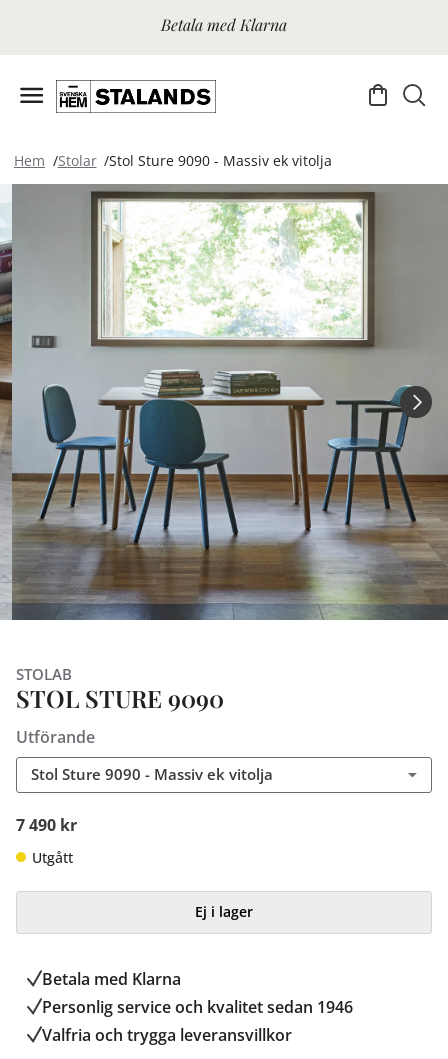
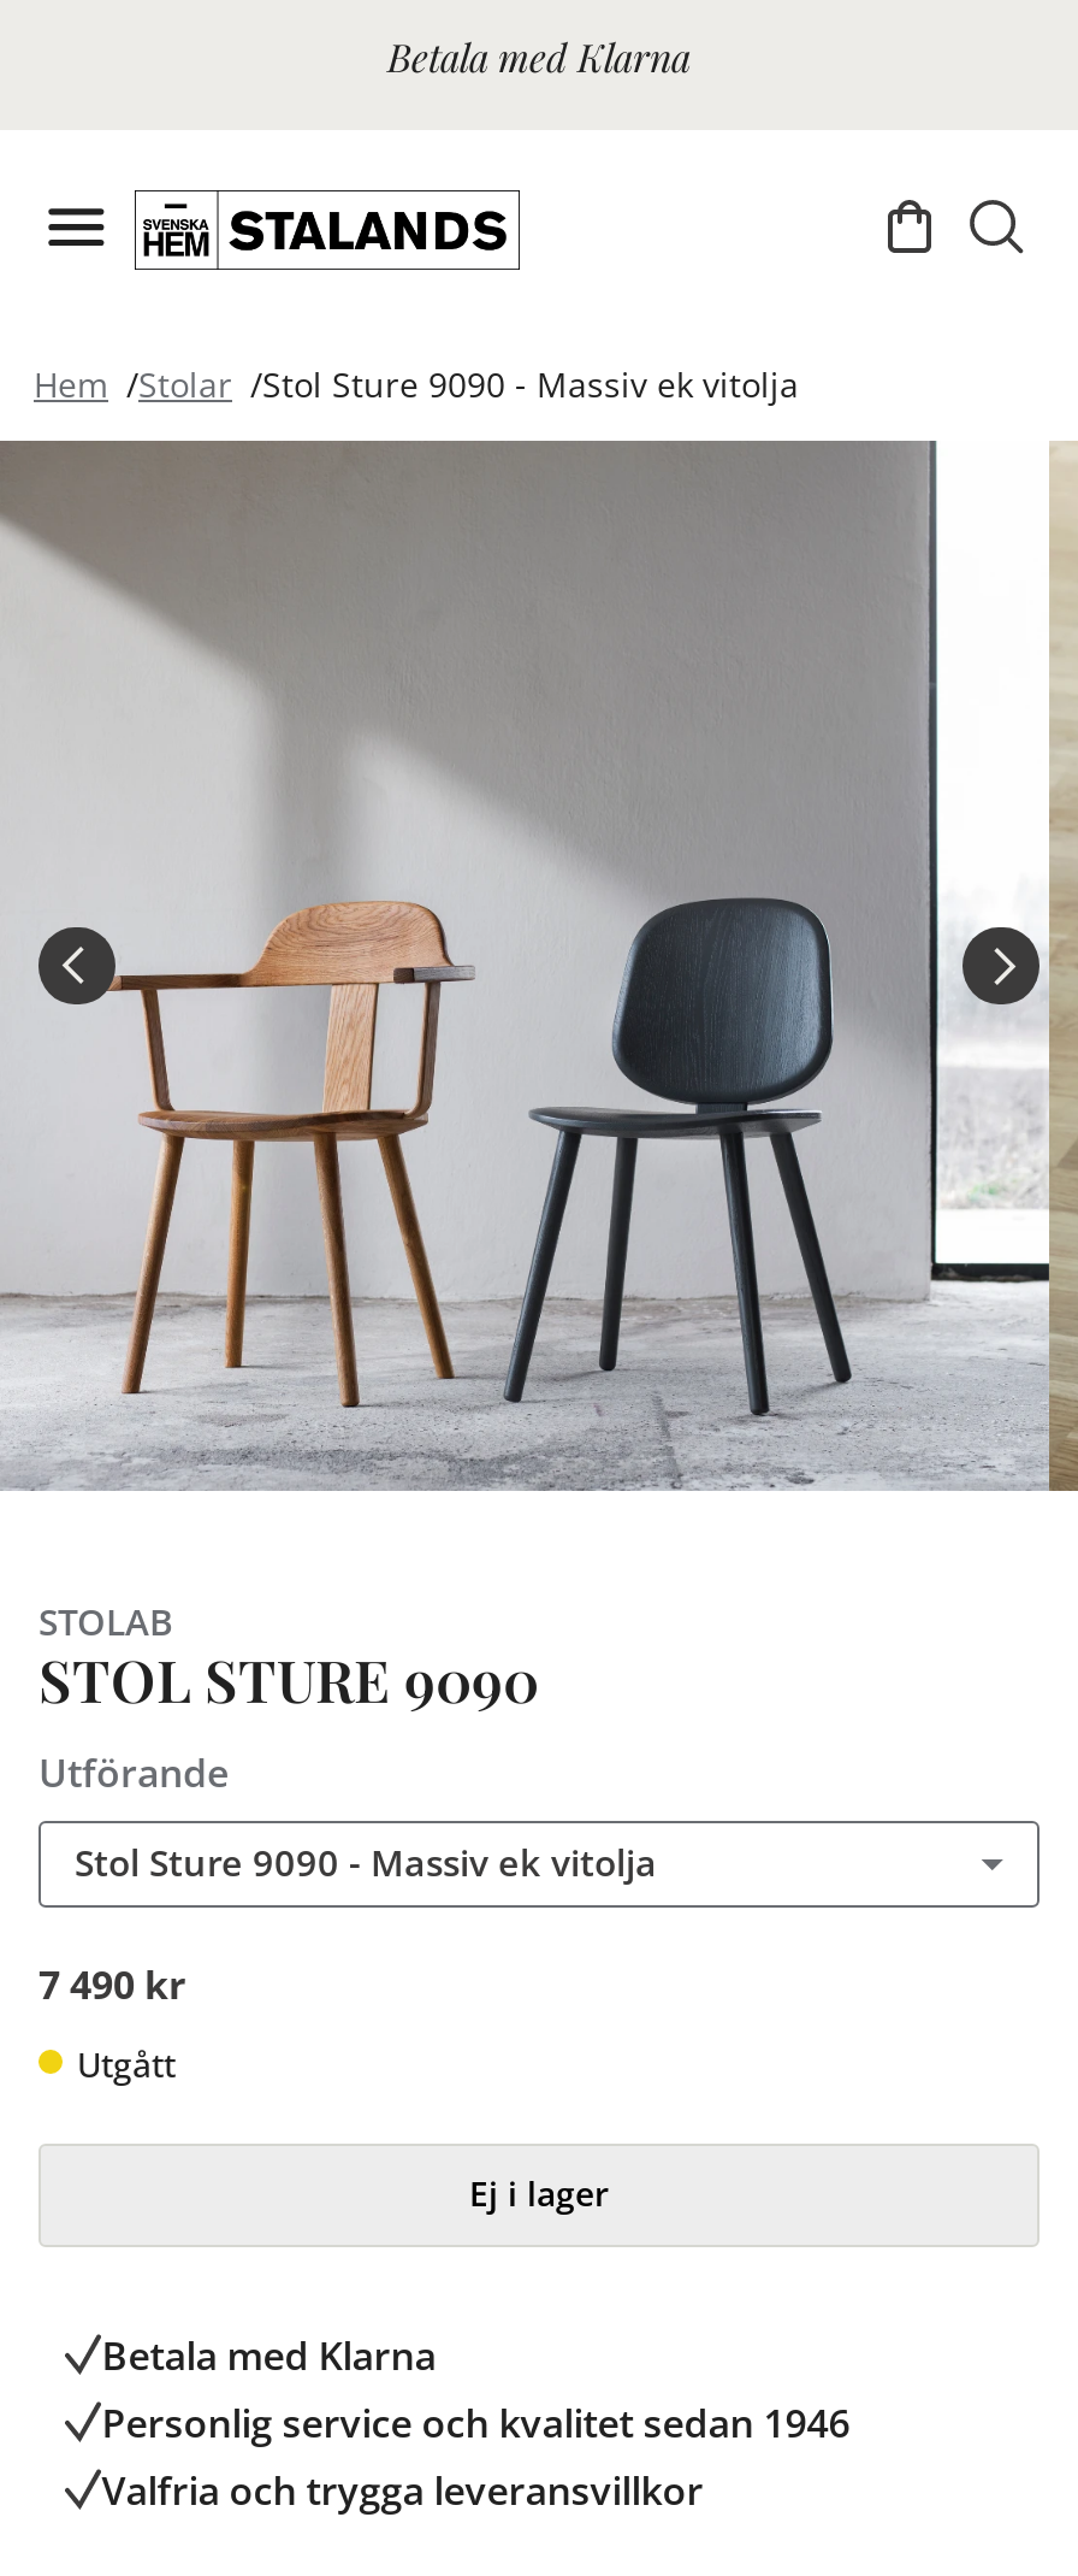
- [image]
+ [image]
